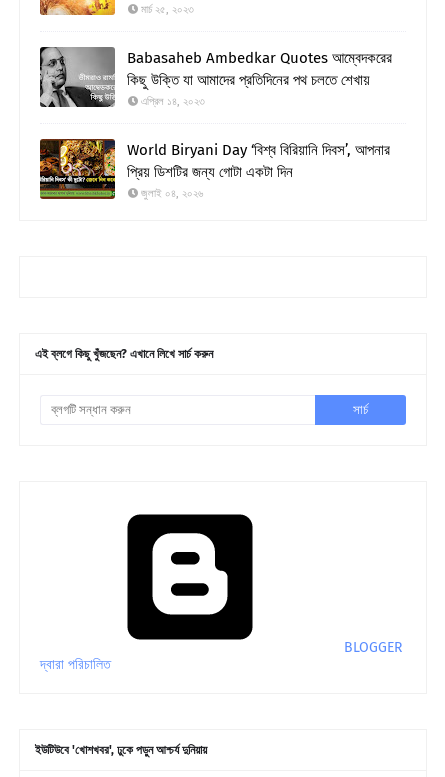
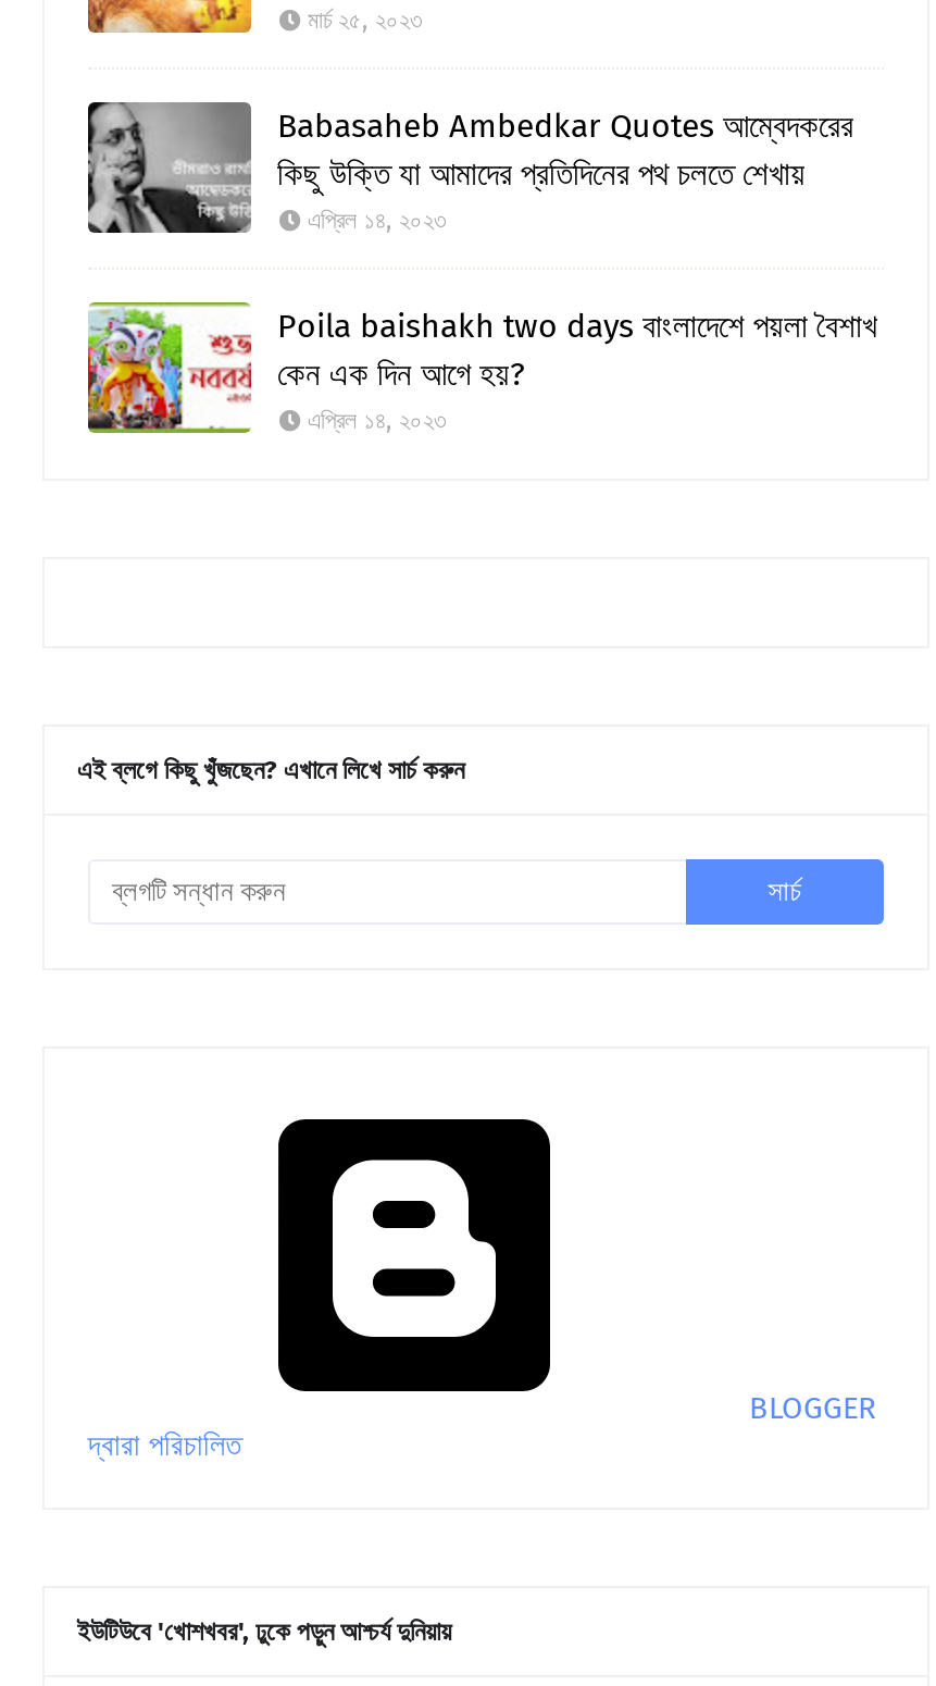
- [image]
- World Biryani Day ‘বিশ্ব বিরিয়ানি দিবস’, আপনার
- প্রিয় ডিশটির জন্য গোটা একটা দিন
- জুলাই ০৪, ২০২৬
+ [image]
+ Poila baishakh two days বাংলাদেশে পয়লা বৈশাখ
+ কেন এক দিন আগে হয়?
+ এপ্রিল ১৪, ২০২৩
